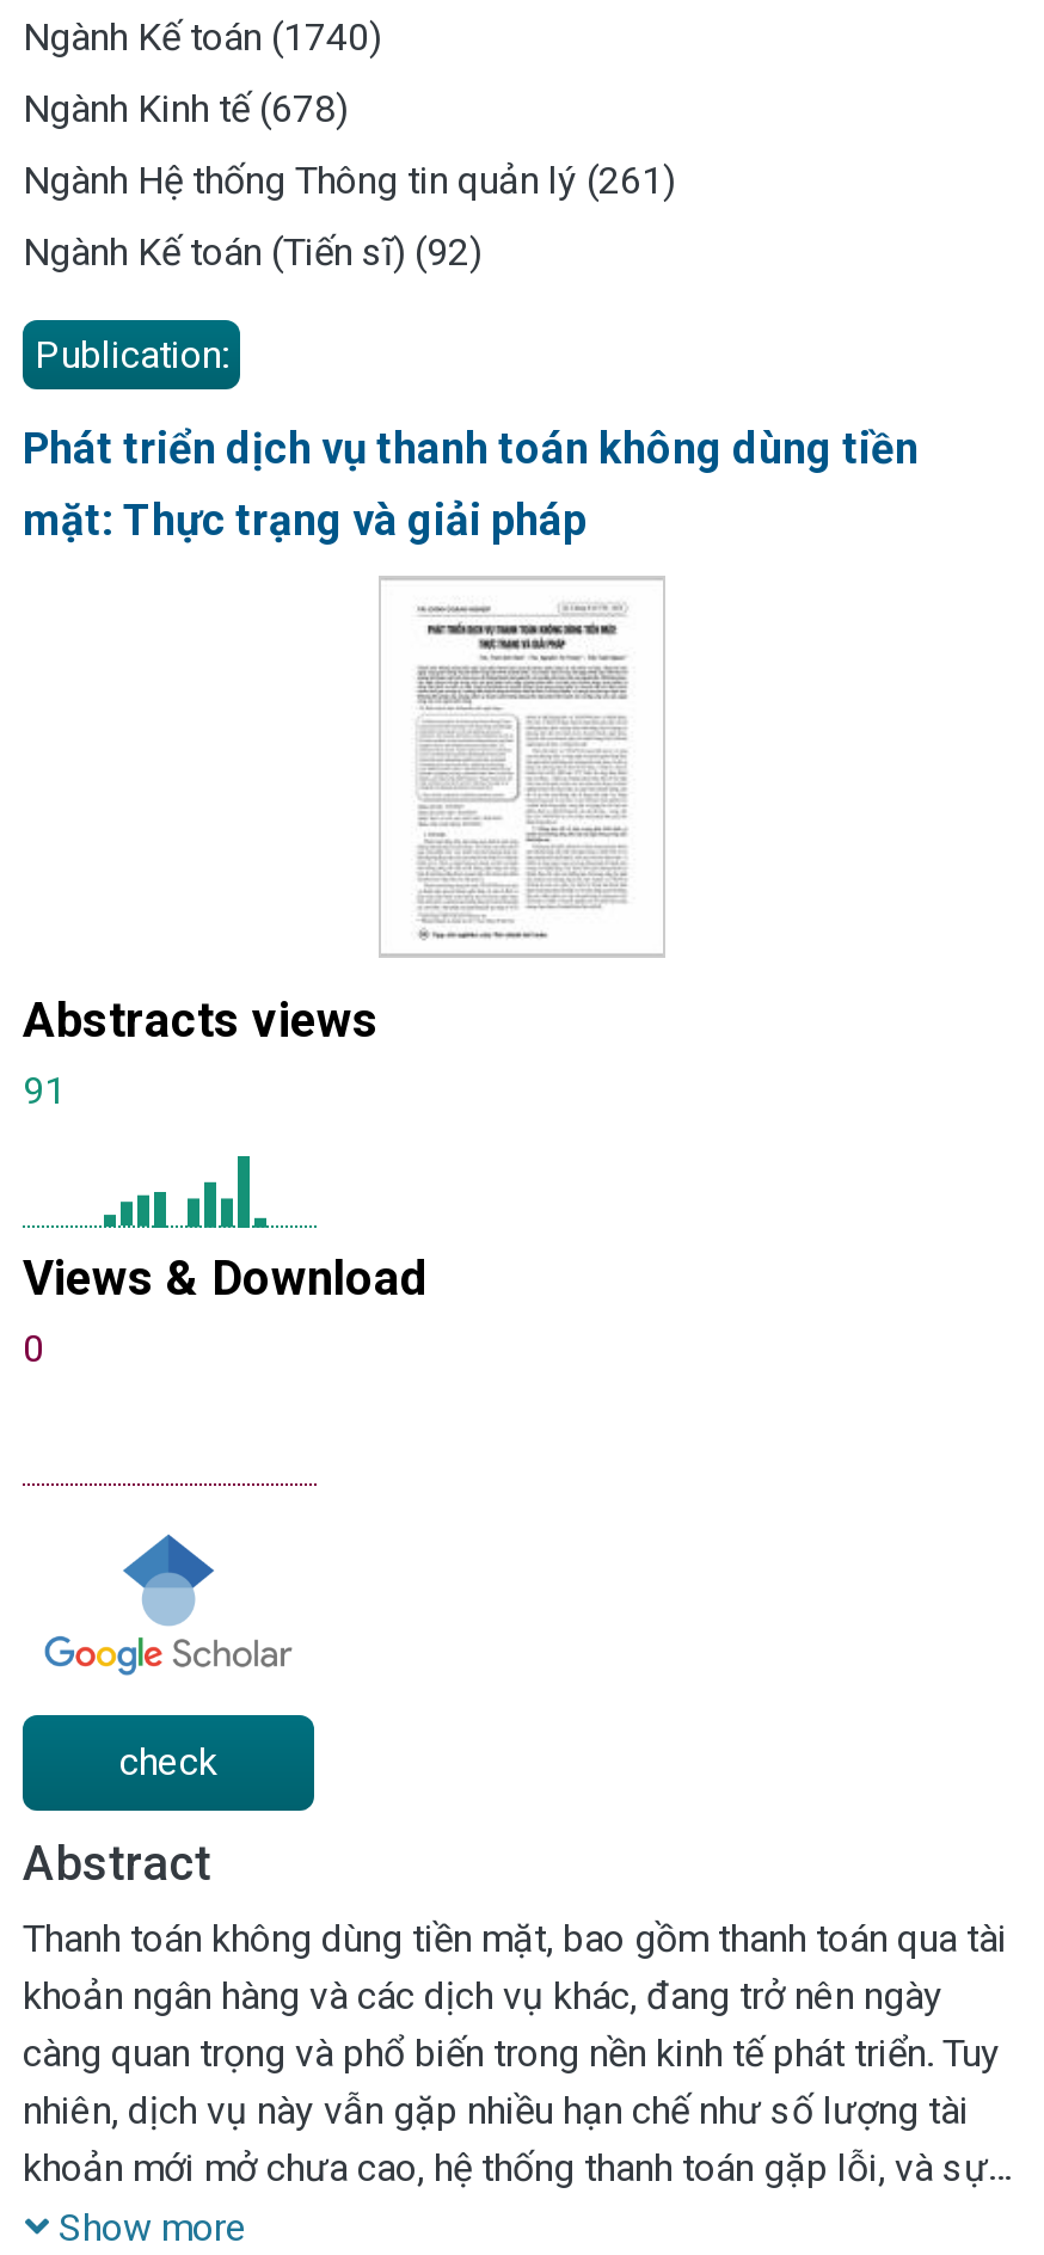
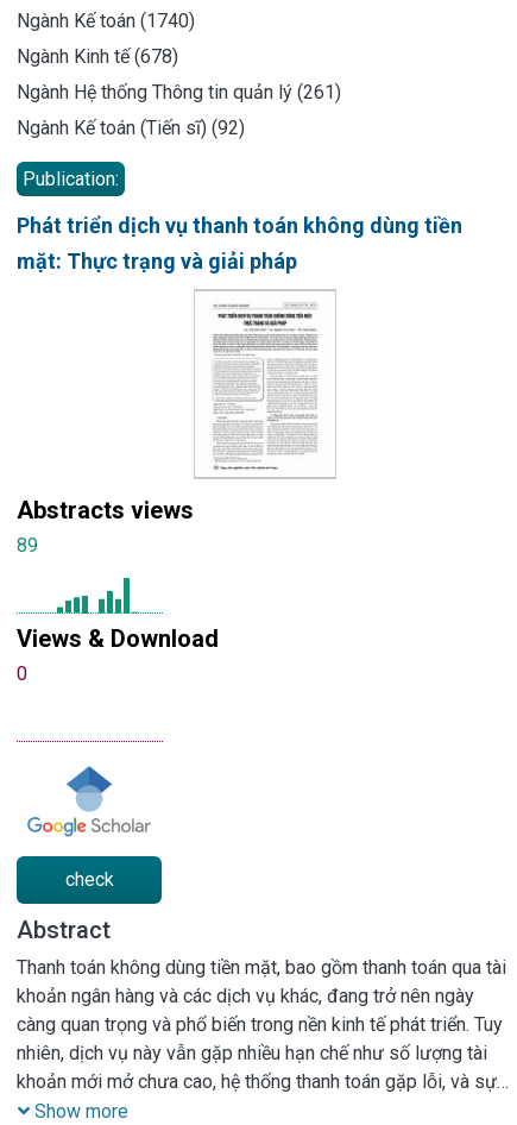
- 91
+ 89
